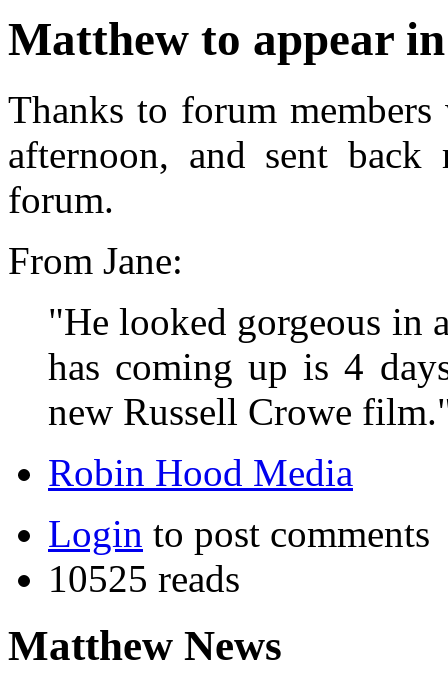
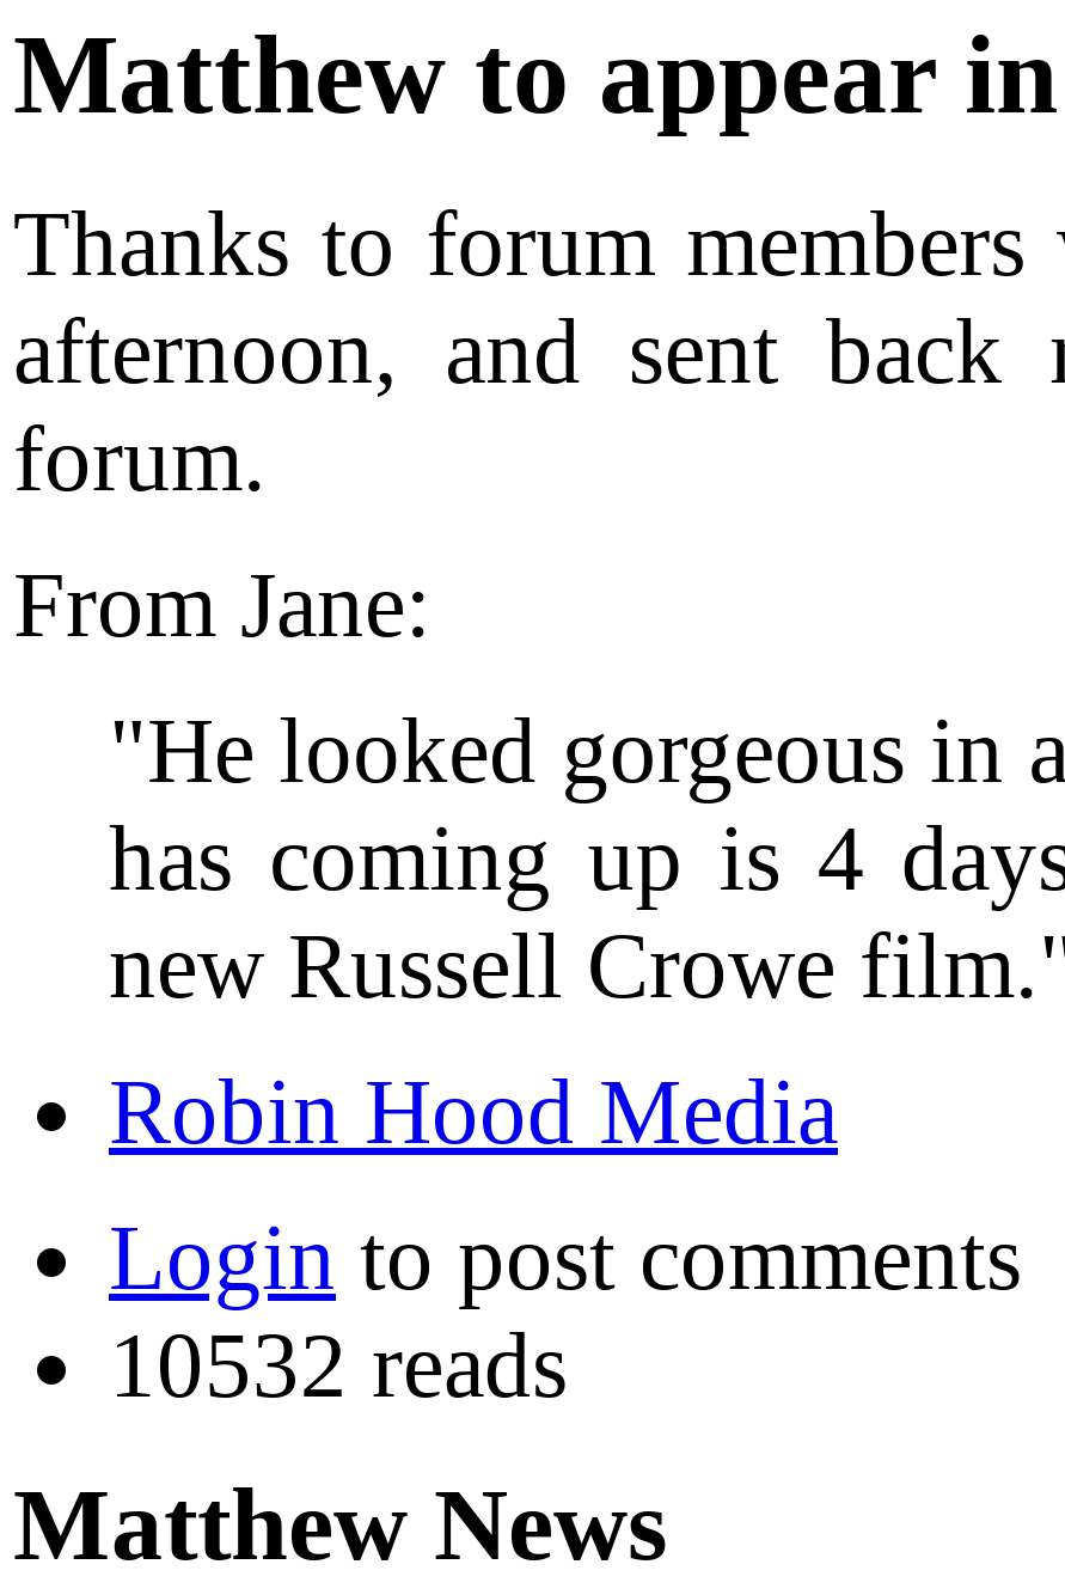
- 10525 reads
+ 10532 reads
